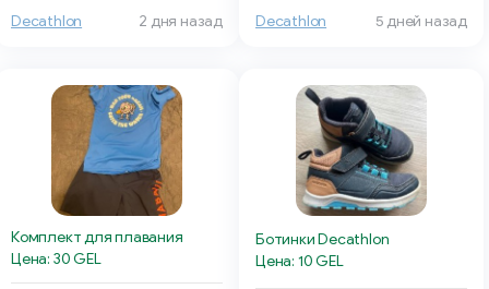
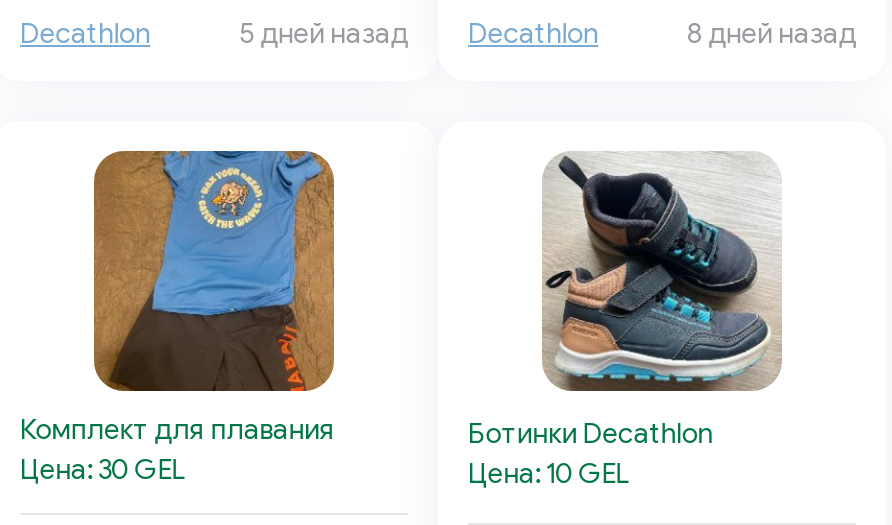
- 2 дня назад Decathlon
+ 5 дней назад Decathlon

- 5 дней назад
+ 8 дней назад
